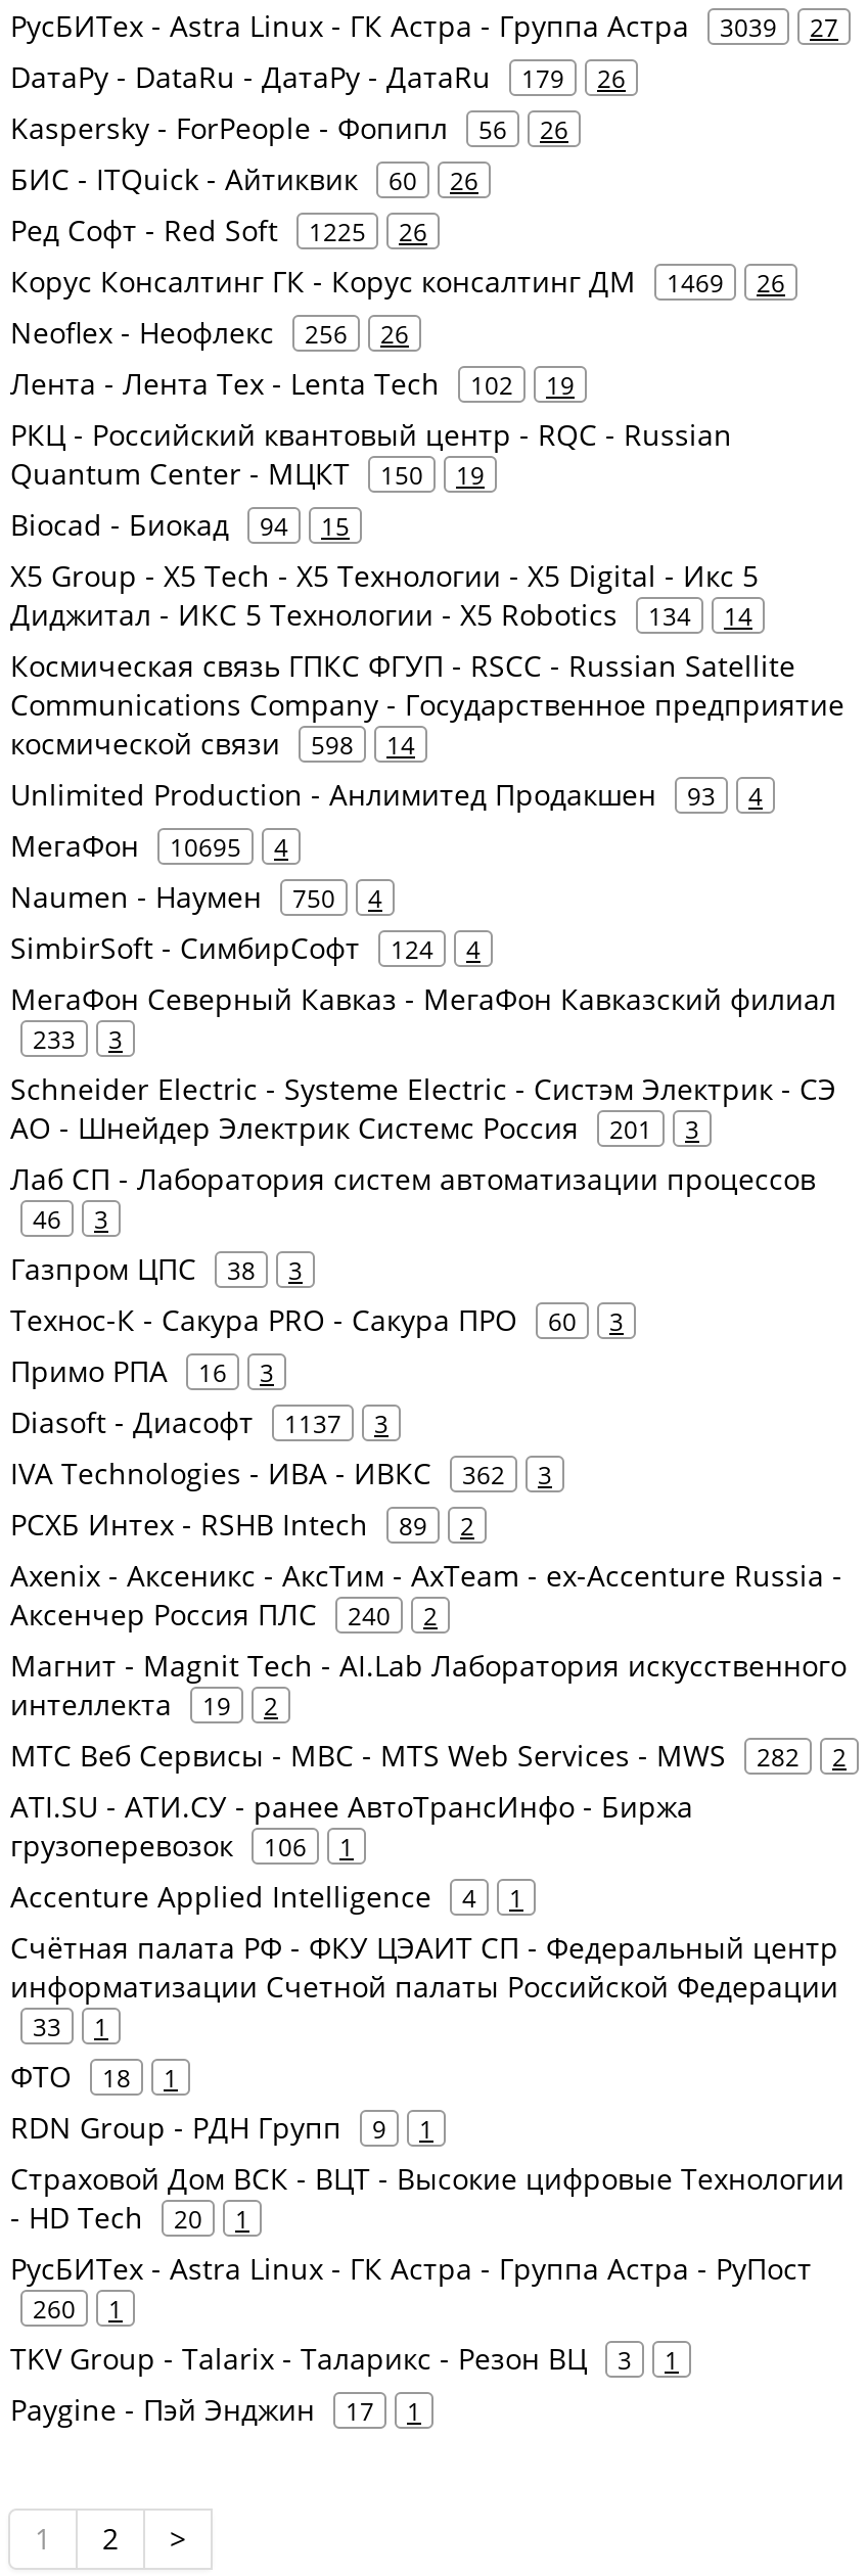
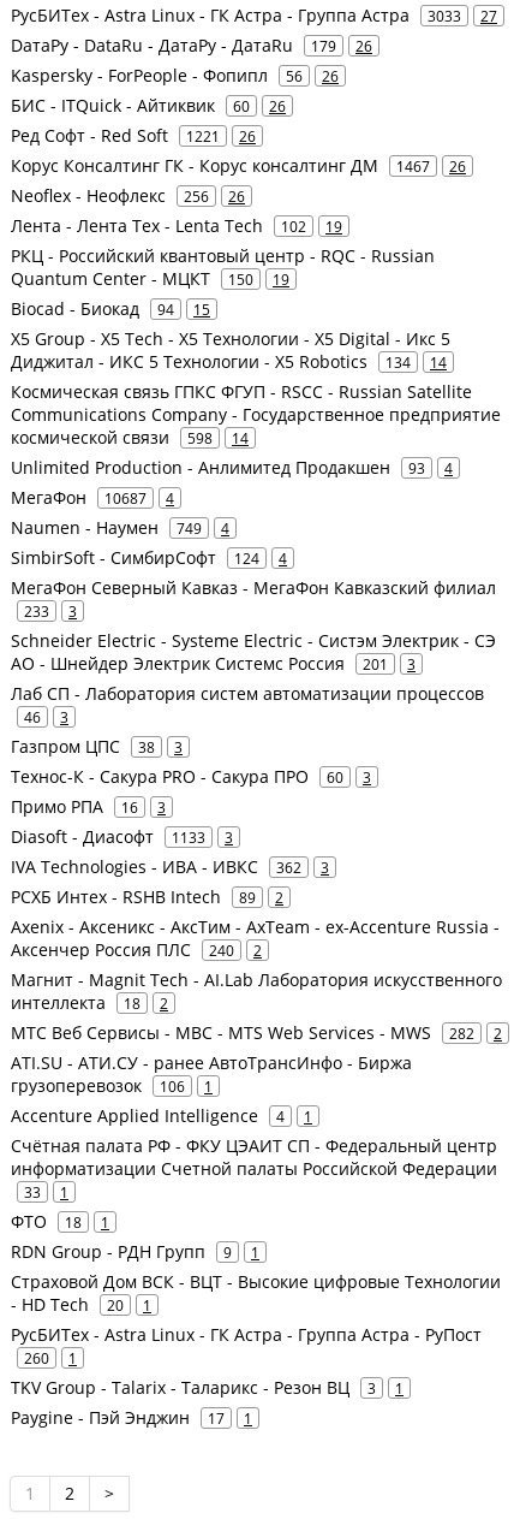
- РусБИТех - Astra Linux - ГК Астра - Группа Астра 3039 27
+ РусБИТех - Astra Linux - ГК Астра - Группа Астра 3033 27

- Ред Софт - Red Soft 1225 26
+ Ред Софт - Red Soft 1221 26

- Корус Консалтинг ГК - Корус консалтинг ДМ 1469 26
+ Корус Консалтинг ГК - Корус консалтинг ДМ 1467 26

- МегаФон 10695 4
+ МегаФон 10687 4

- Naumen - Наумен 750 4
+ Naumen - Наумен 749 4

- Diasoft - Диасофт 1137 3
+ Diasoft - Диасофт 1133 3

- интеллекта 19 2
+ интеллекта 18 2
